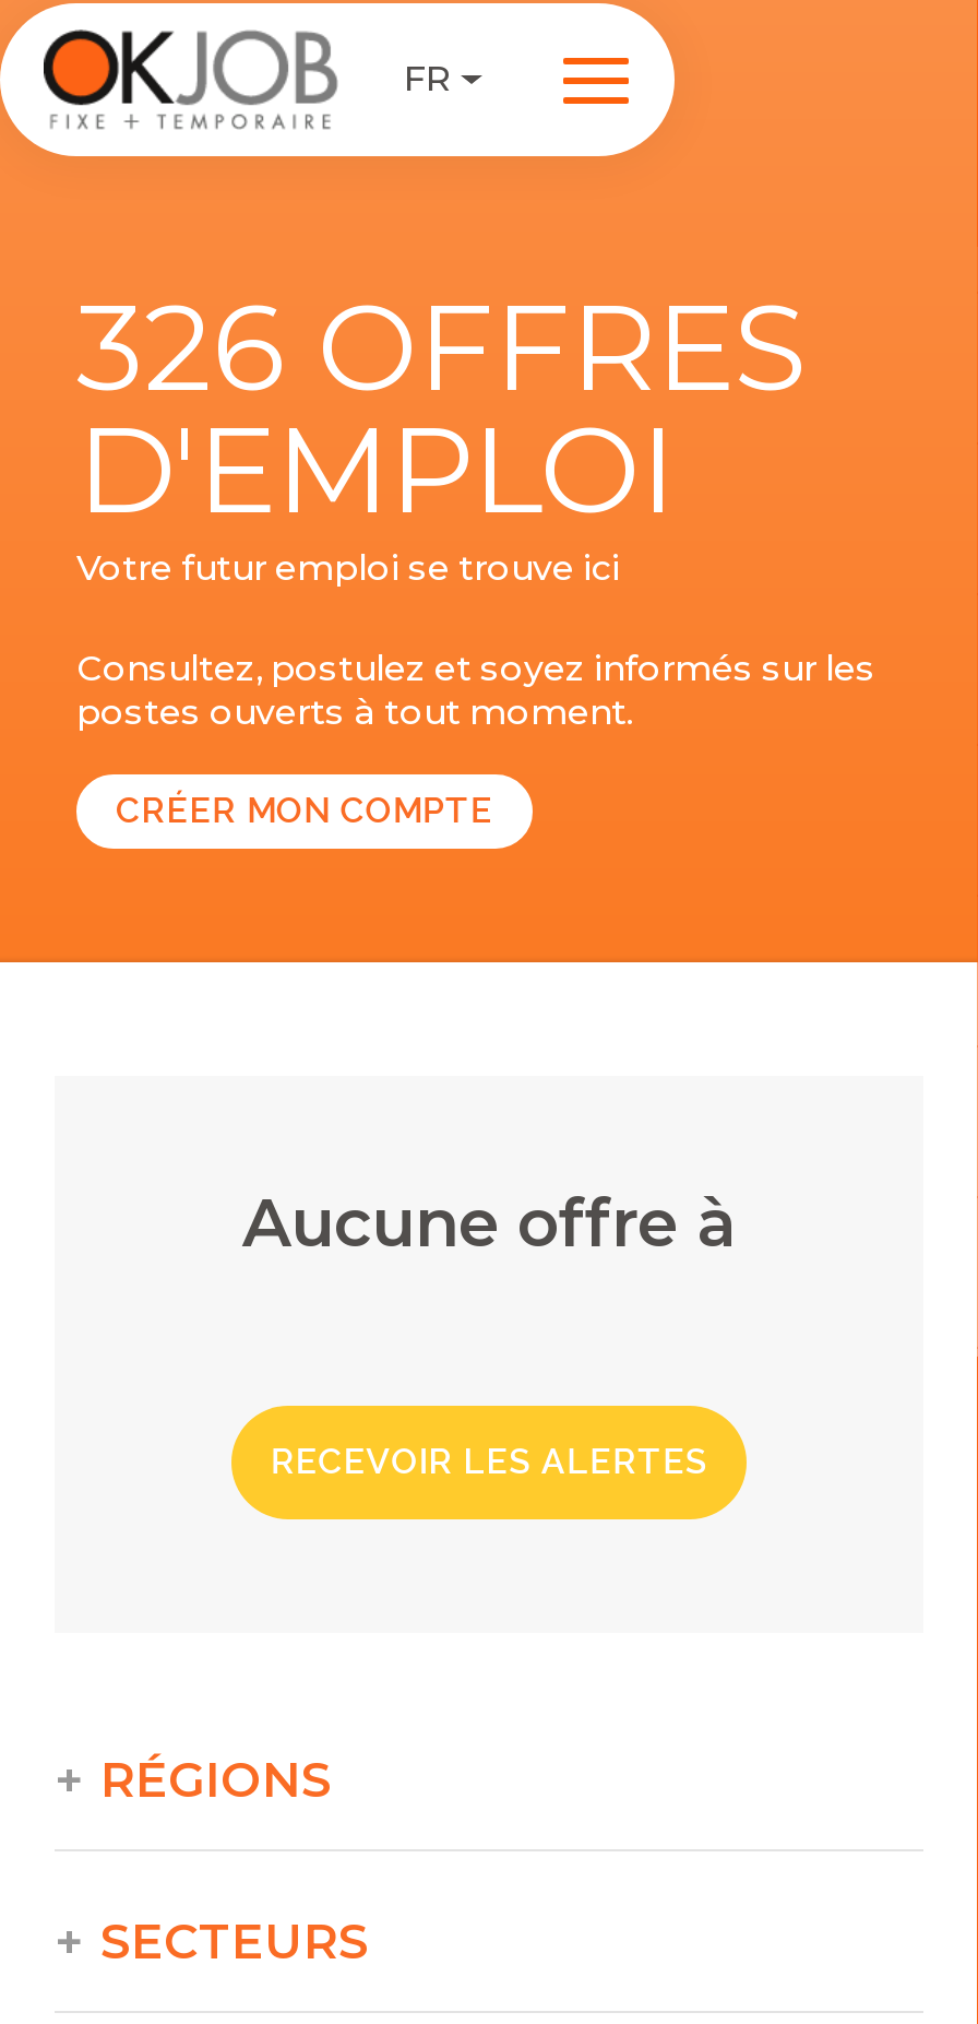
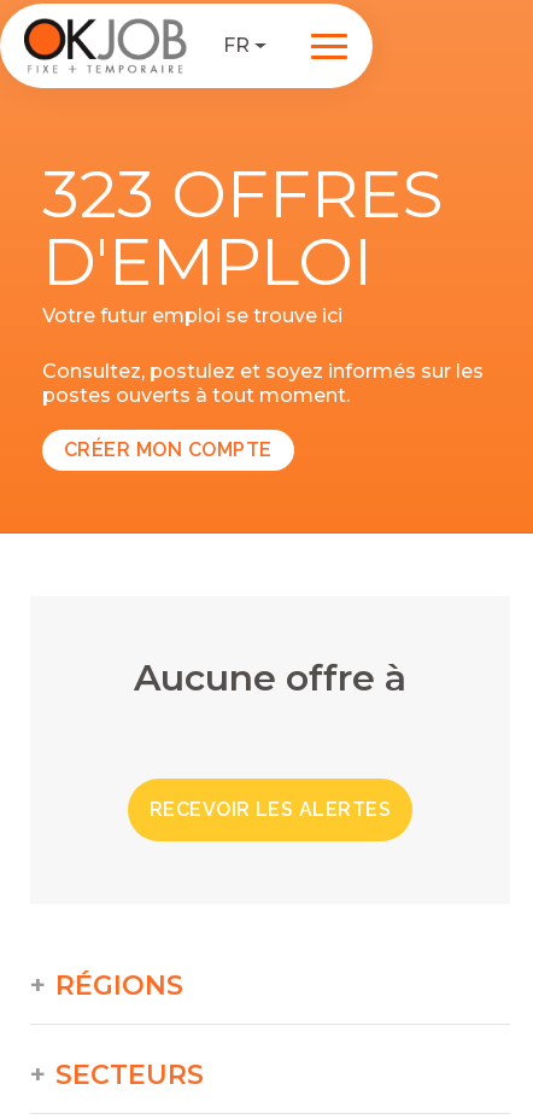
- 326 OFFRES
+ 323 OFFRES
